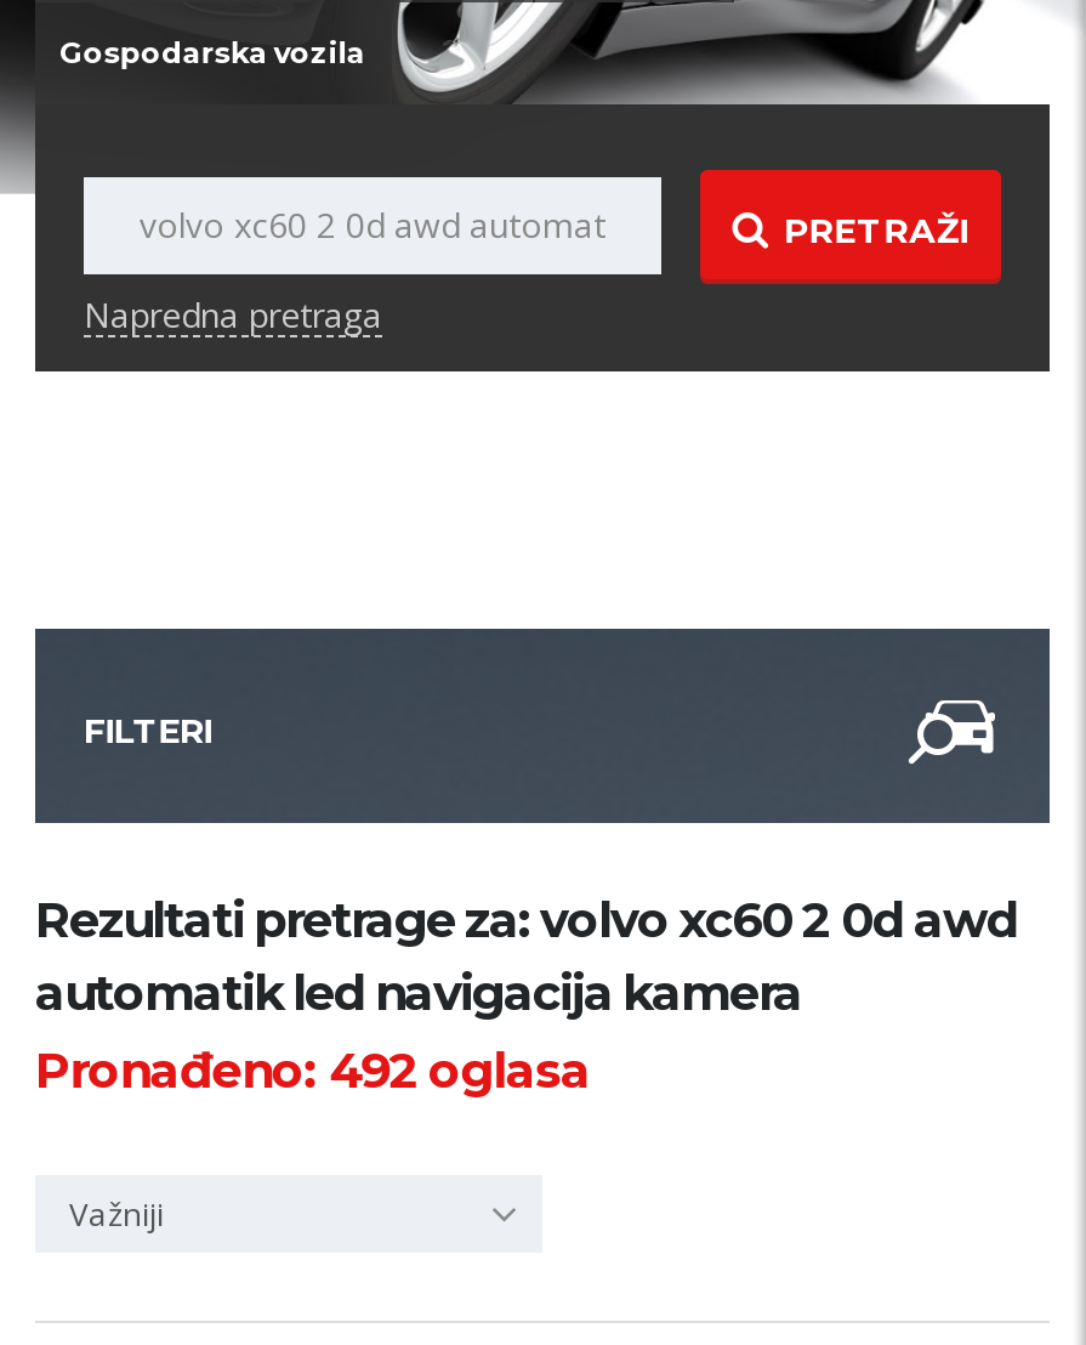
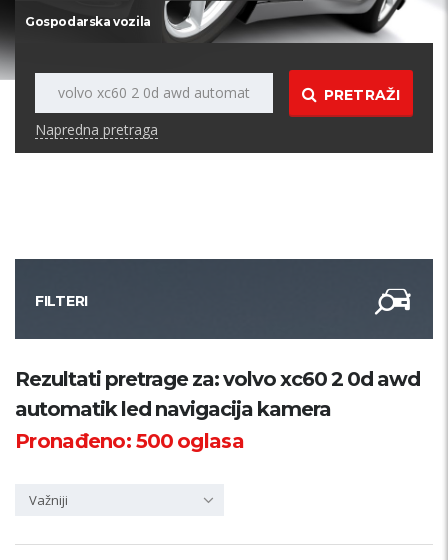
- Pronađeno: 492 oglasa
+ Pronađeno: 500 oglasa
